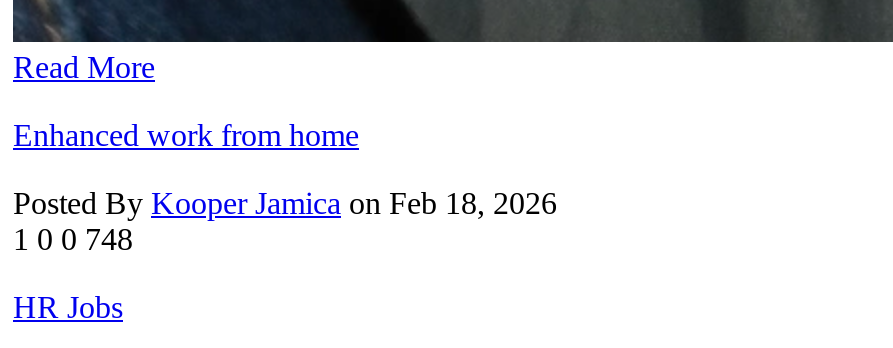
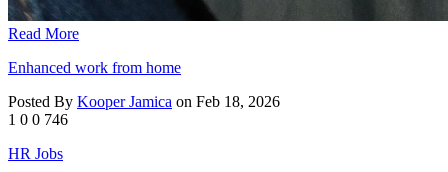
- 1 0 0 748
+ 1 0 0 746
